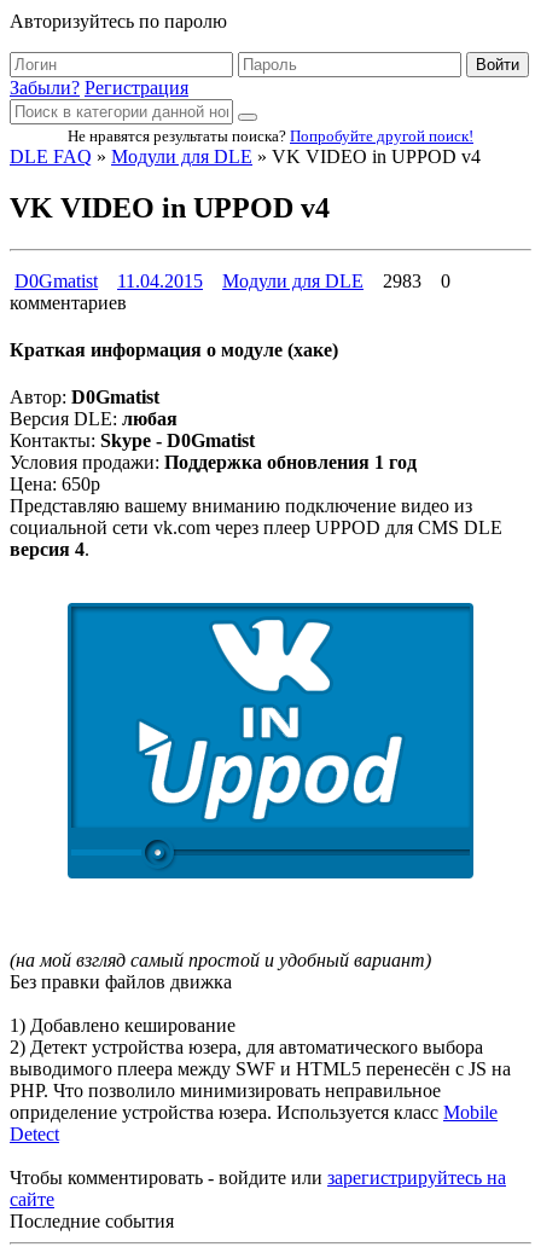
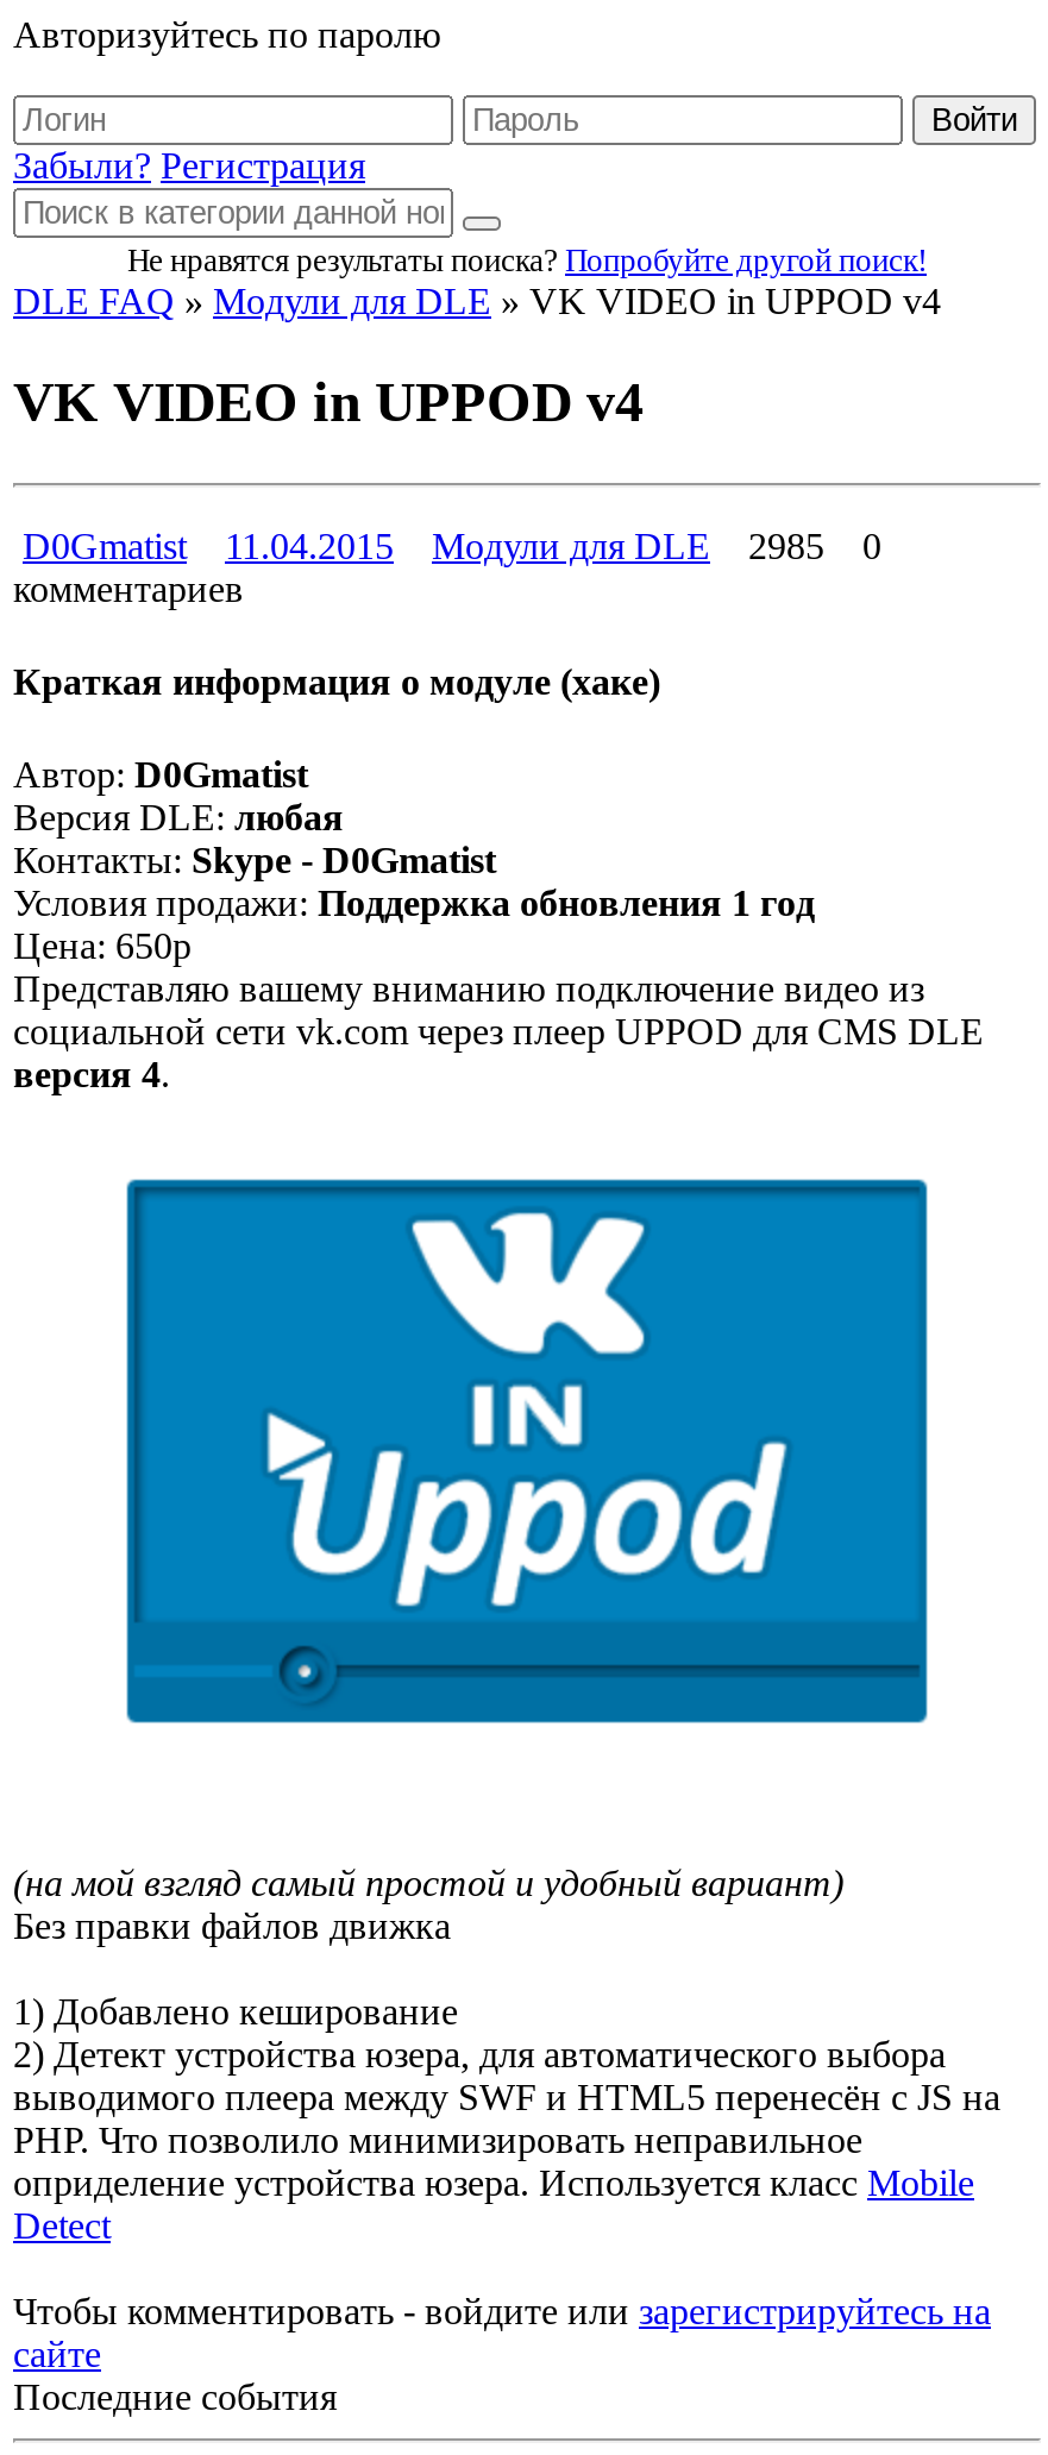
- 2983 0
+ 2985 0
